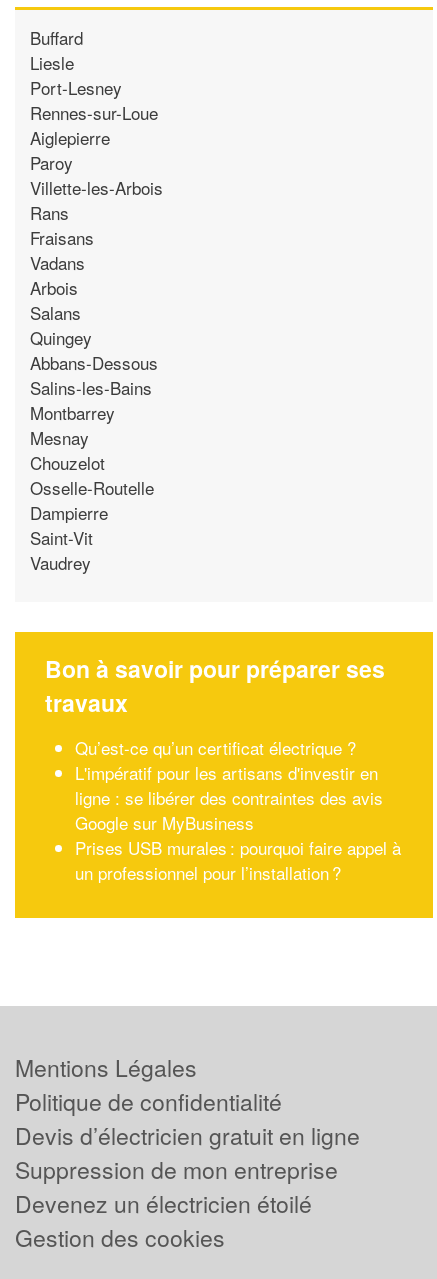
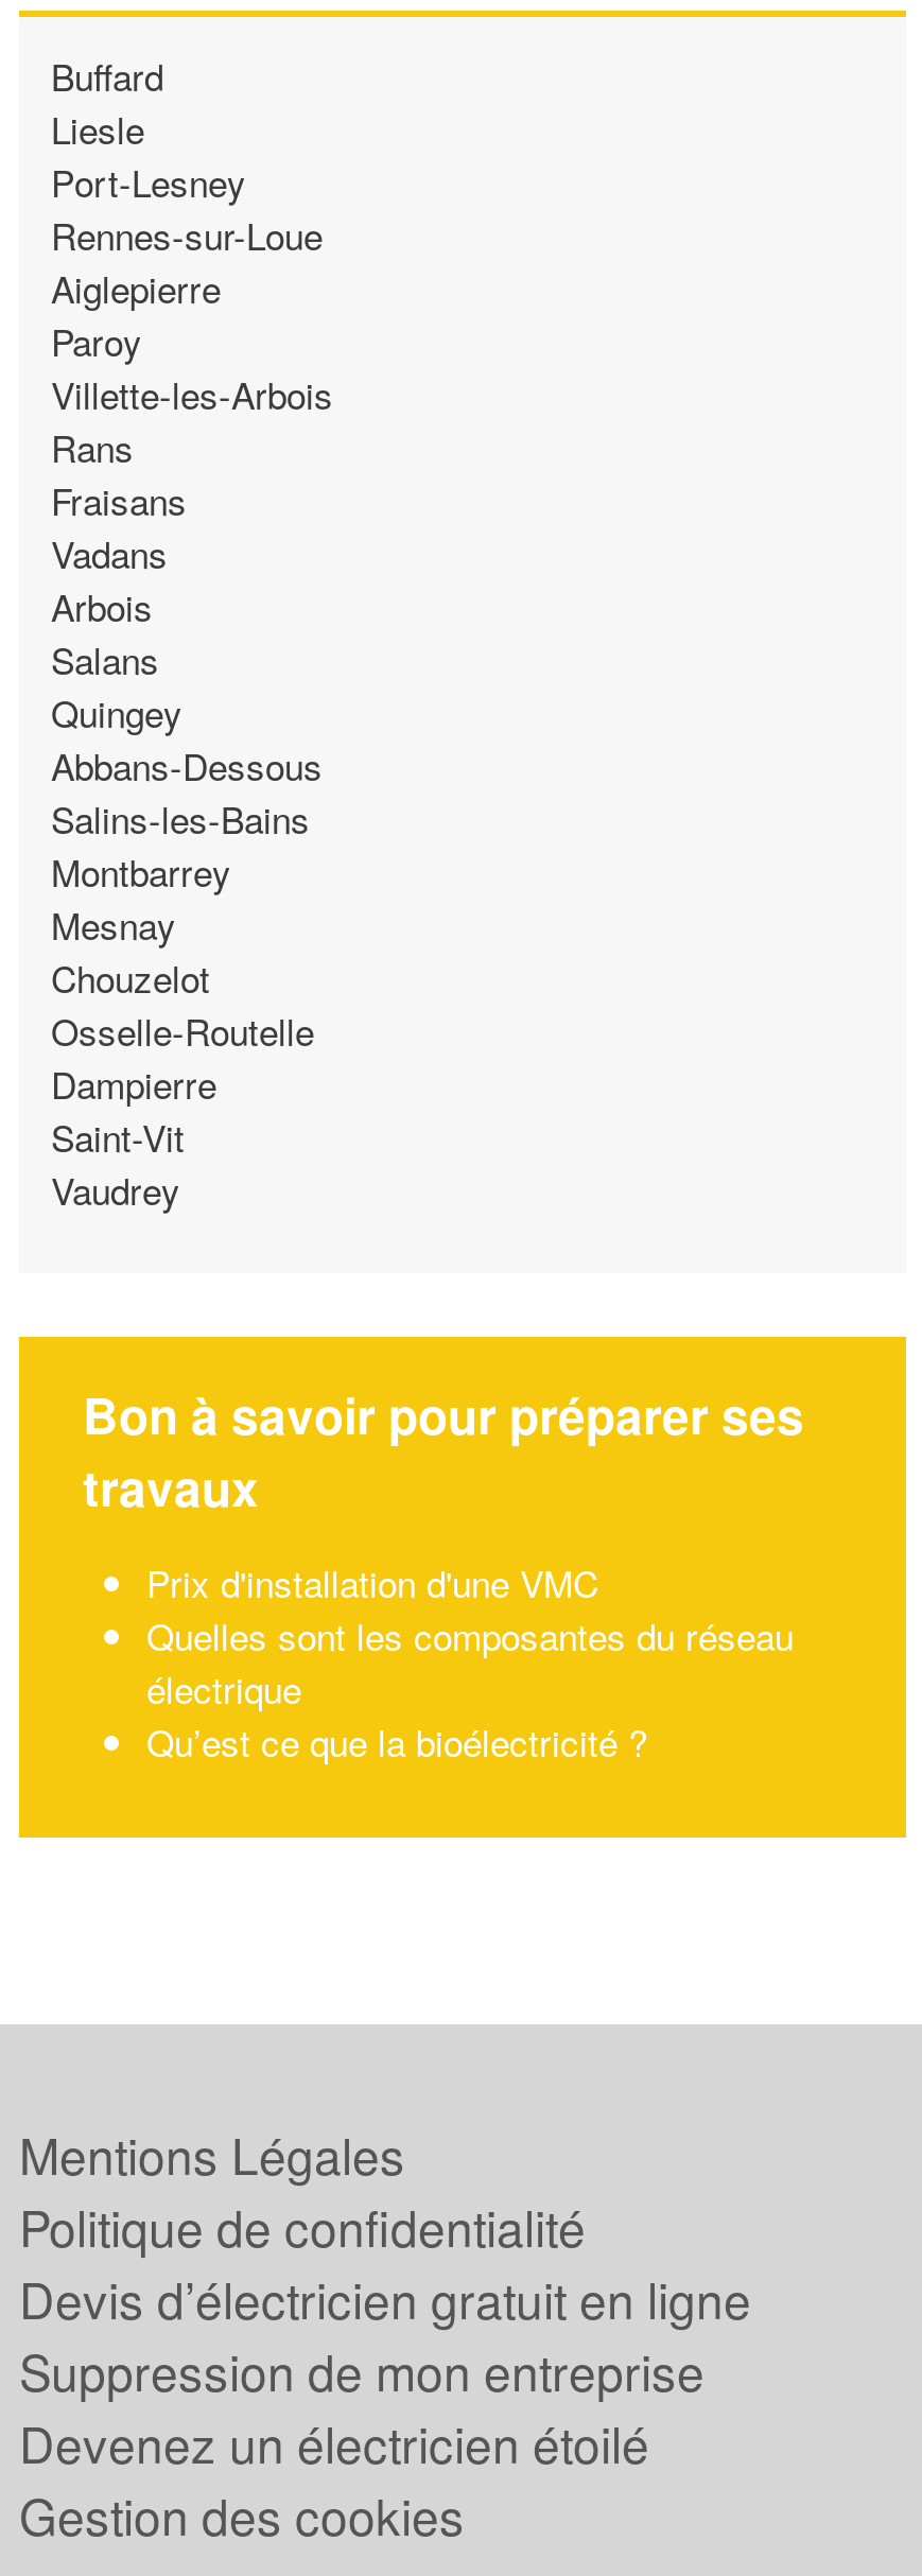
- Qu’est-ce qu’un certificat électrique ?
- L'impératif pour les artisans d'investir en
- ligne : se libérer des contraintes des avis
- Google sur MyBusiness
- Prises USB murales : pourquoi faire appel à
- un professionnel pour l’installation ?
+ Prix d'installation d'une VMC
+ Quelles sont les composantes du réseau
+ électrique
+ Qu’est ce que la bioélectricité ?
